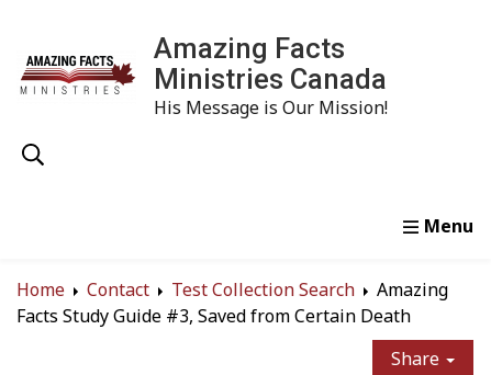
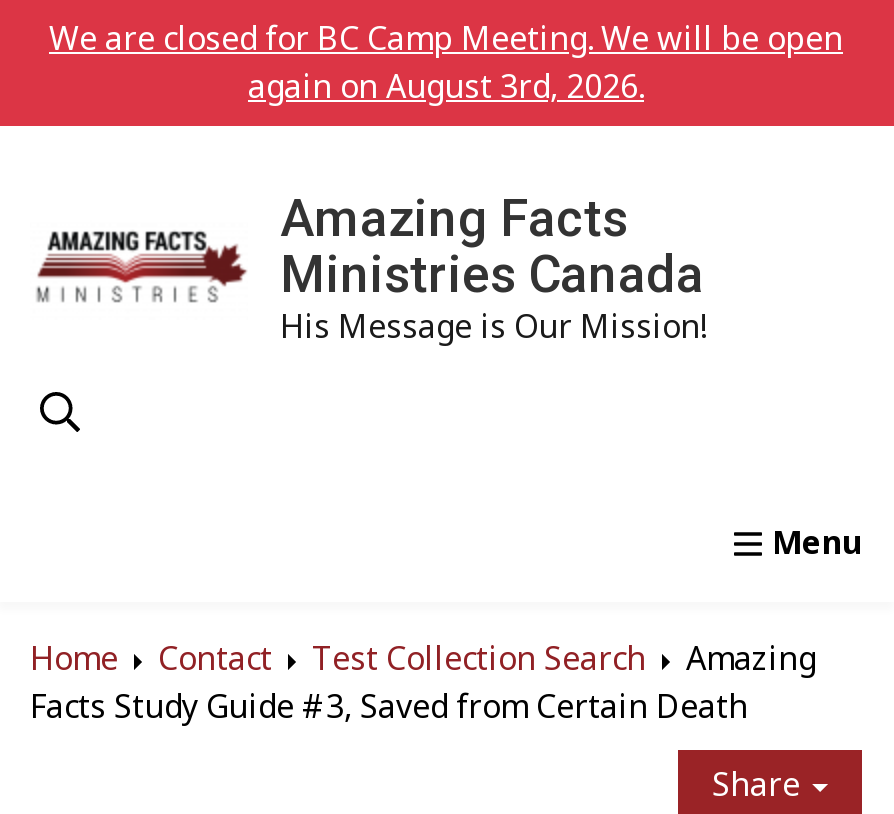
+ We are closed for BC Camp Meeting. We will be open
+ again on August 3rd, 2026.
